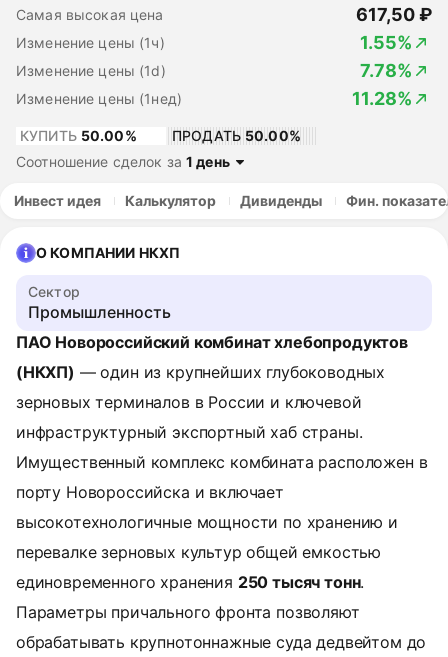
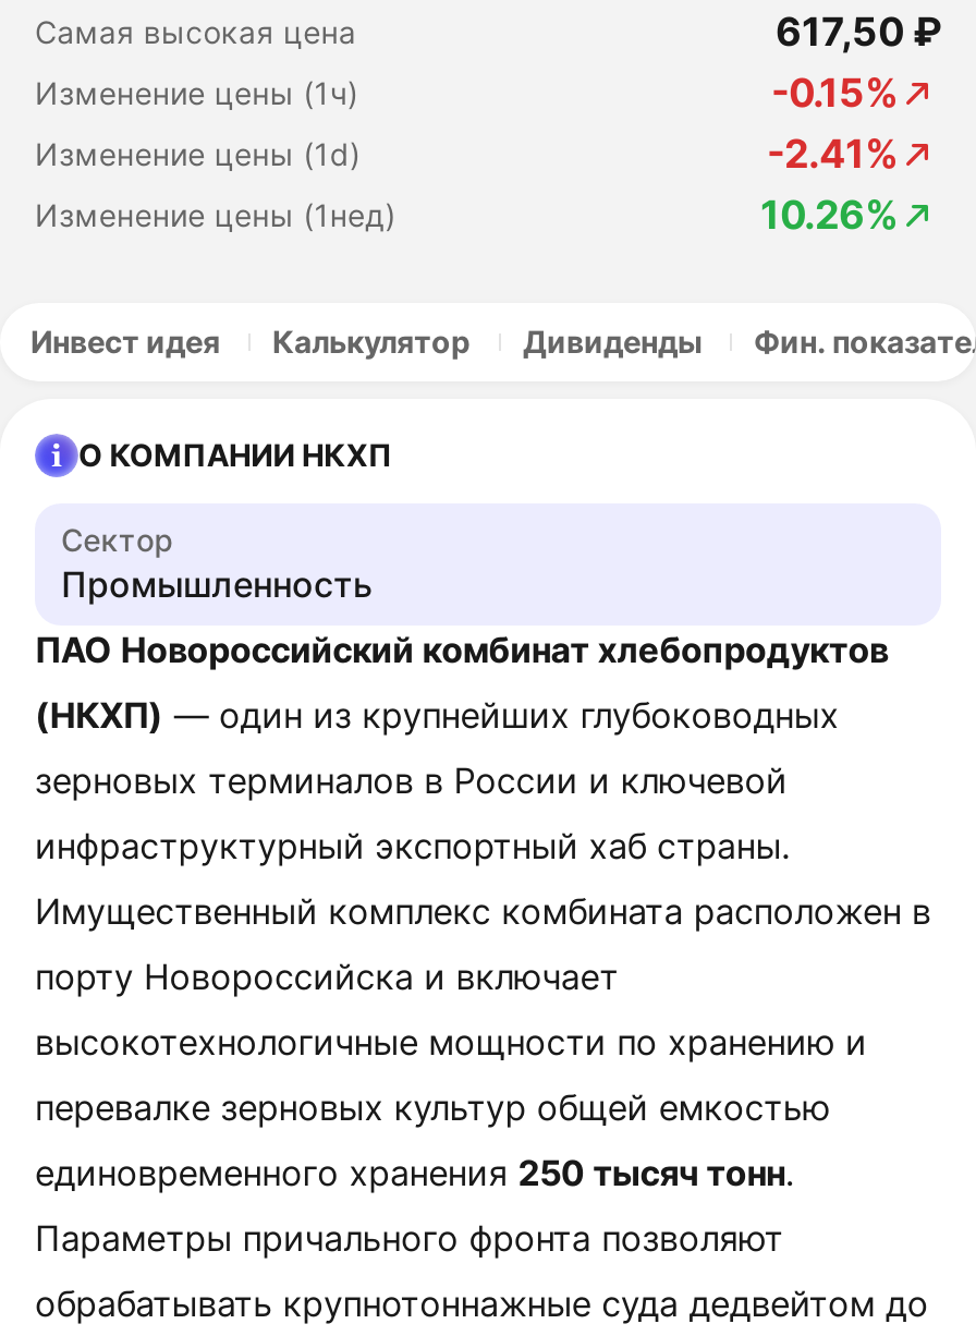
- 1.55%
+ -0.15%

- 7.78%
+ -2.41%

- 11.28%
- КУПИТЬ 50.00%
- ПРОДАТЬ 50.00%
- Соотношение сделок за 1 день
+ 10.26%
